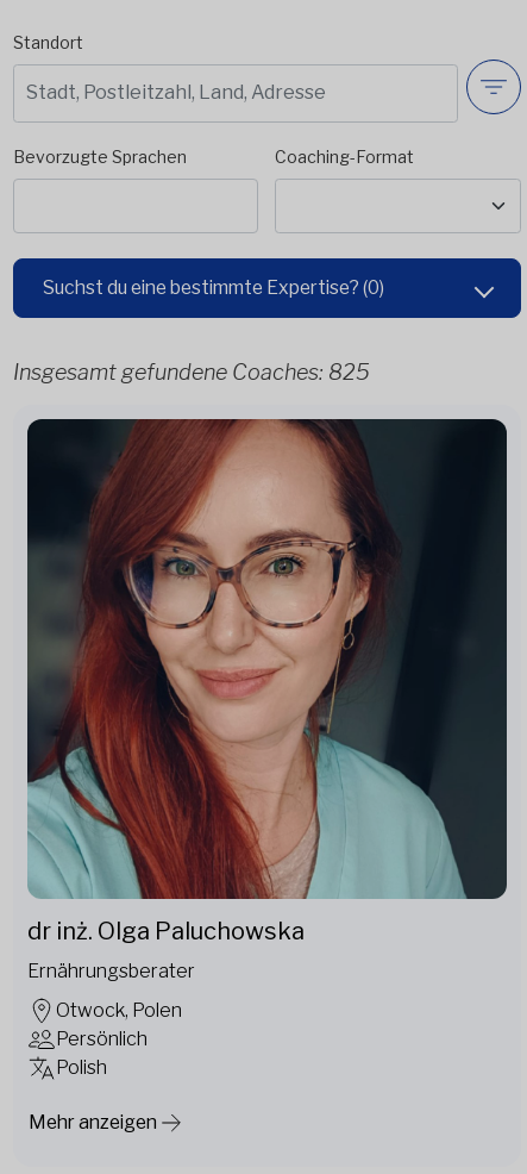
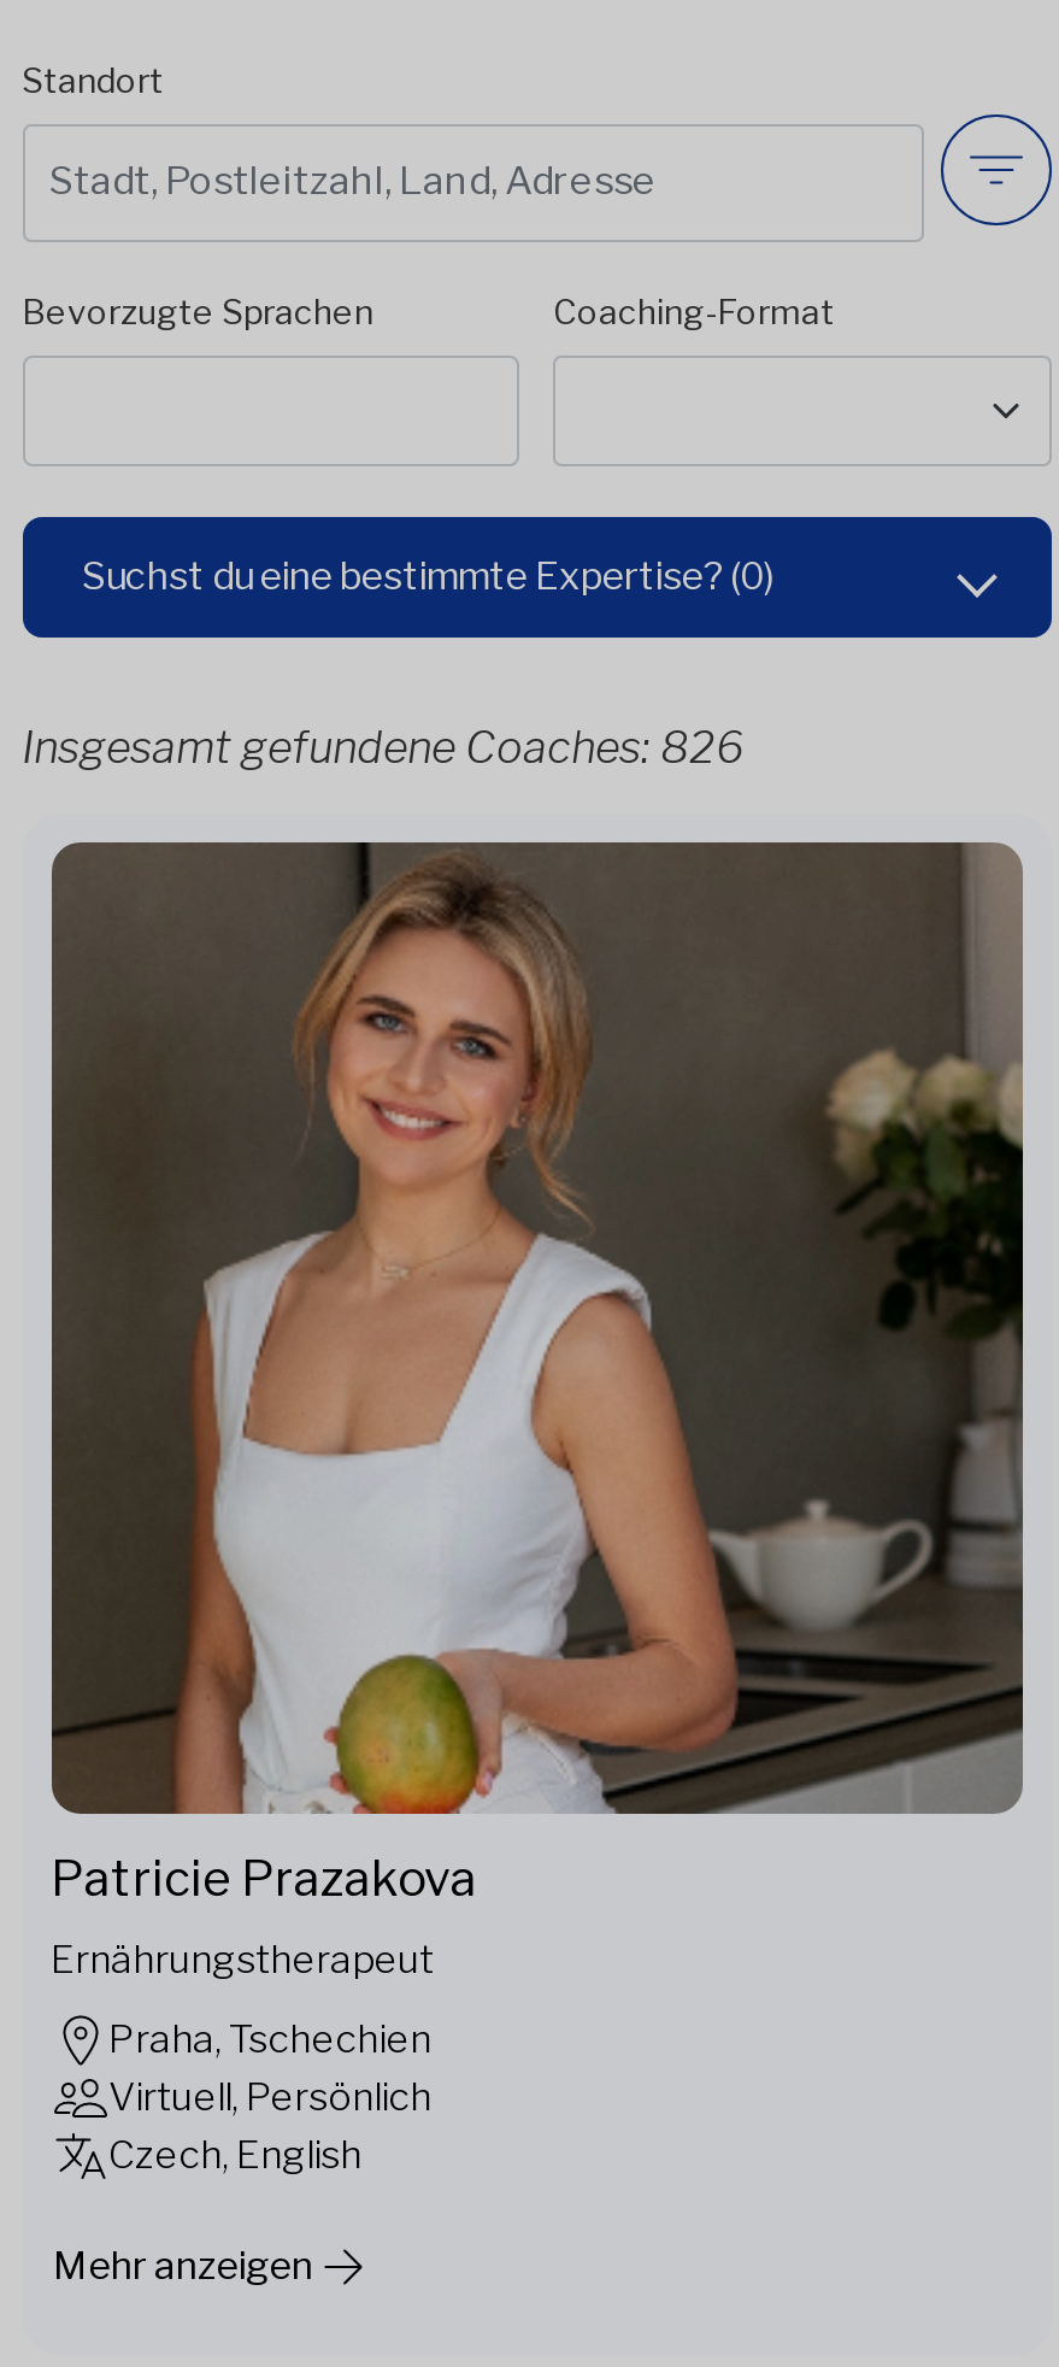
- Insgesamt gefundene Coaches: 825
+ Insgesamt gefundene Coaches: 826

- [image]
- dr inż. Olga Paluchowska
+ [image]
+ Patricie Prazakova

- Ernährungsberater
+ Ernährungstherapeut

- Otwock, Polen
- Persönlich
- Polish
+ Praha, Tschechien
+ Virtuell, Persönlich
+ Czech, English
